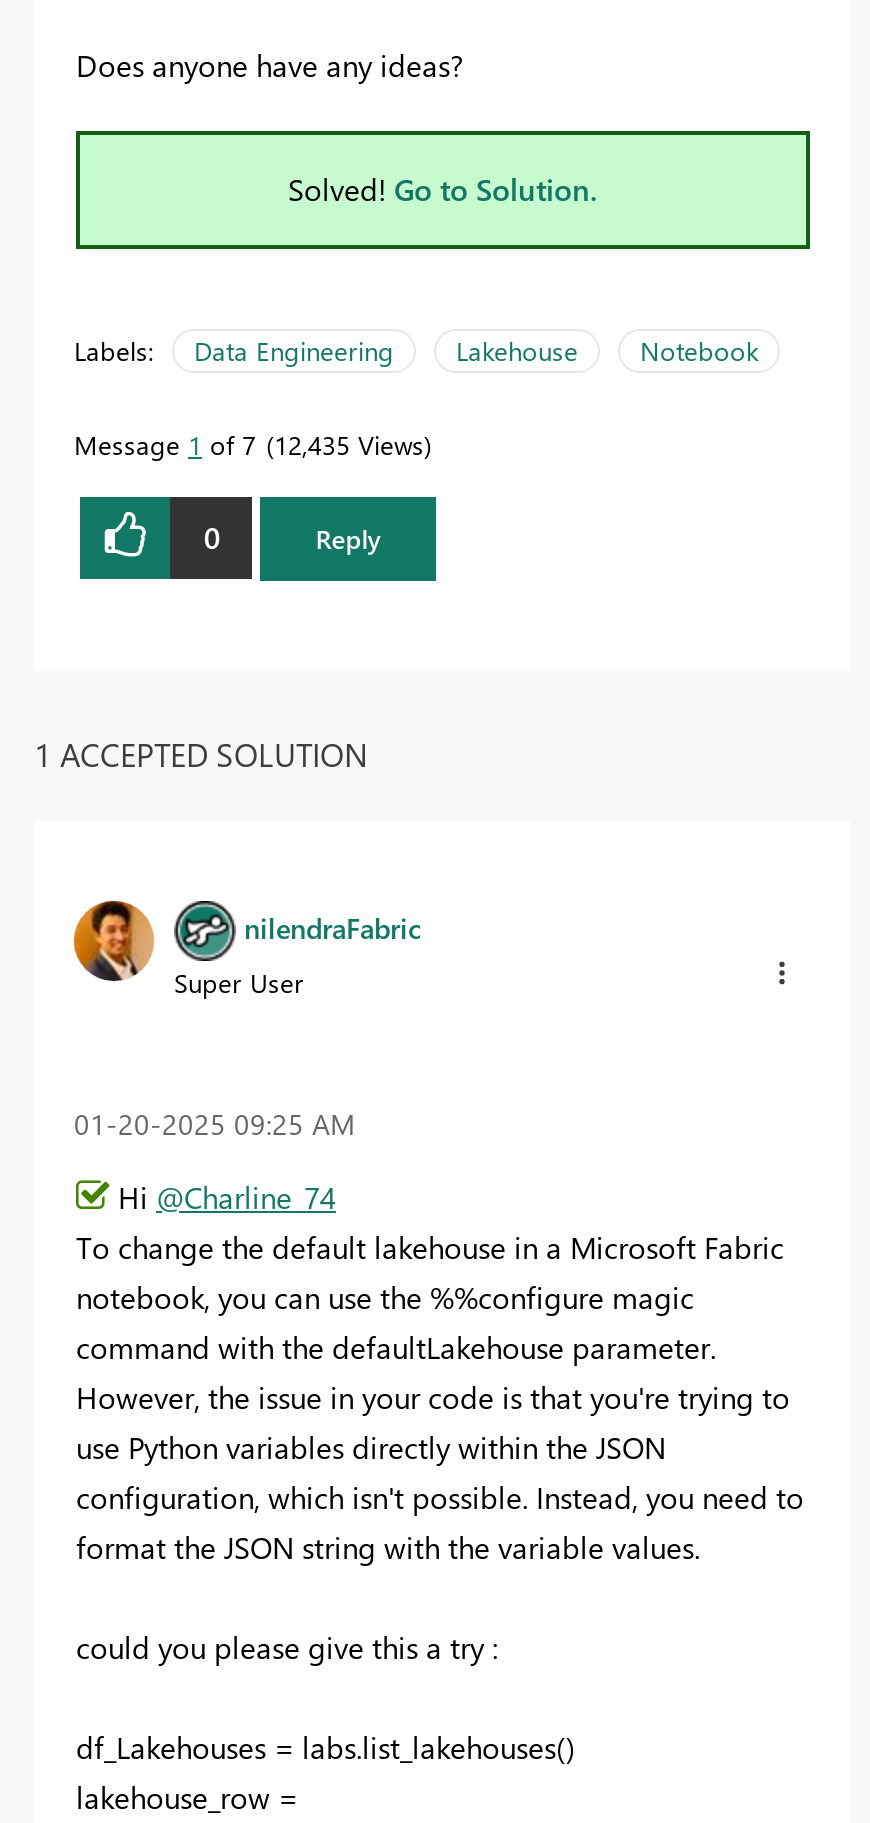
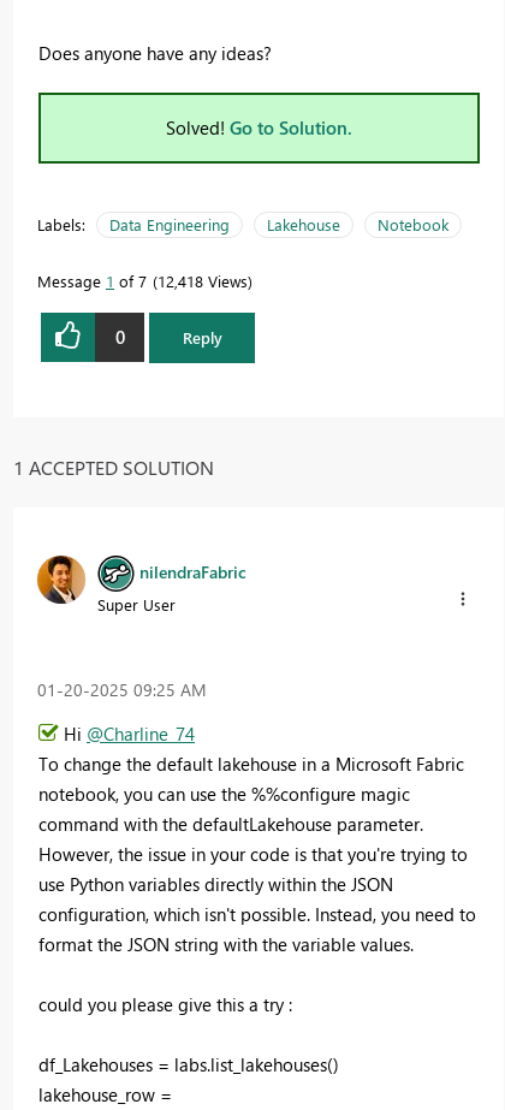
- Message 1 of 7 12,435 Views
+ Message 1 of 7 12,418 Views
